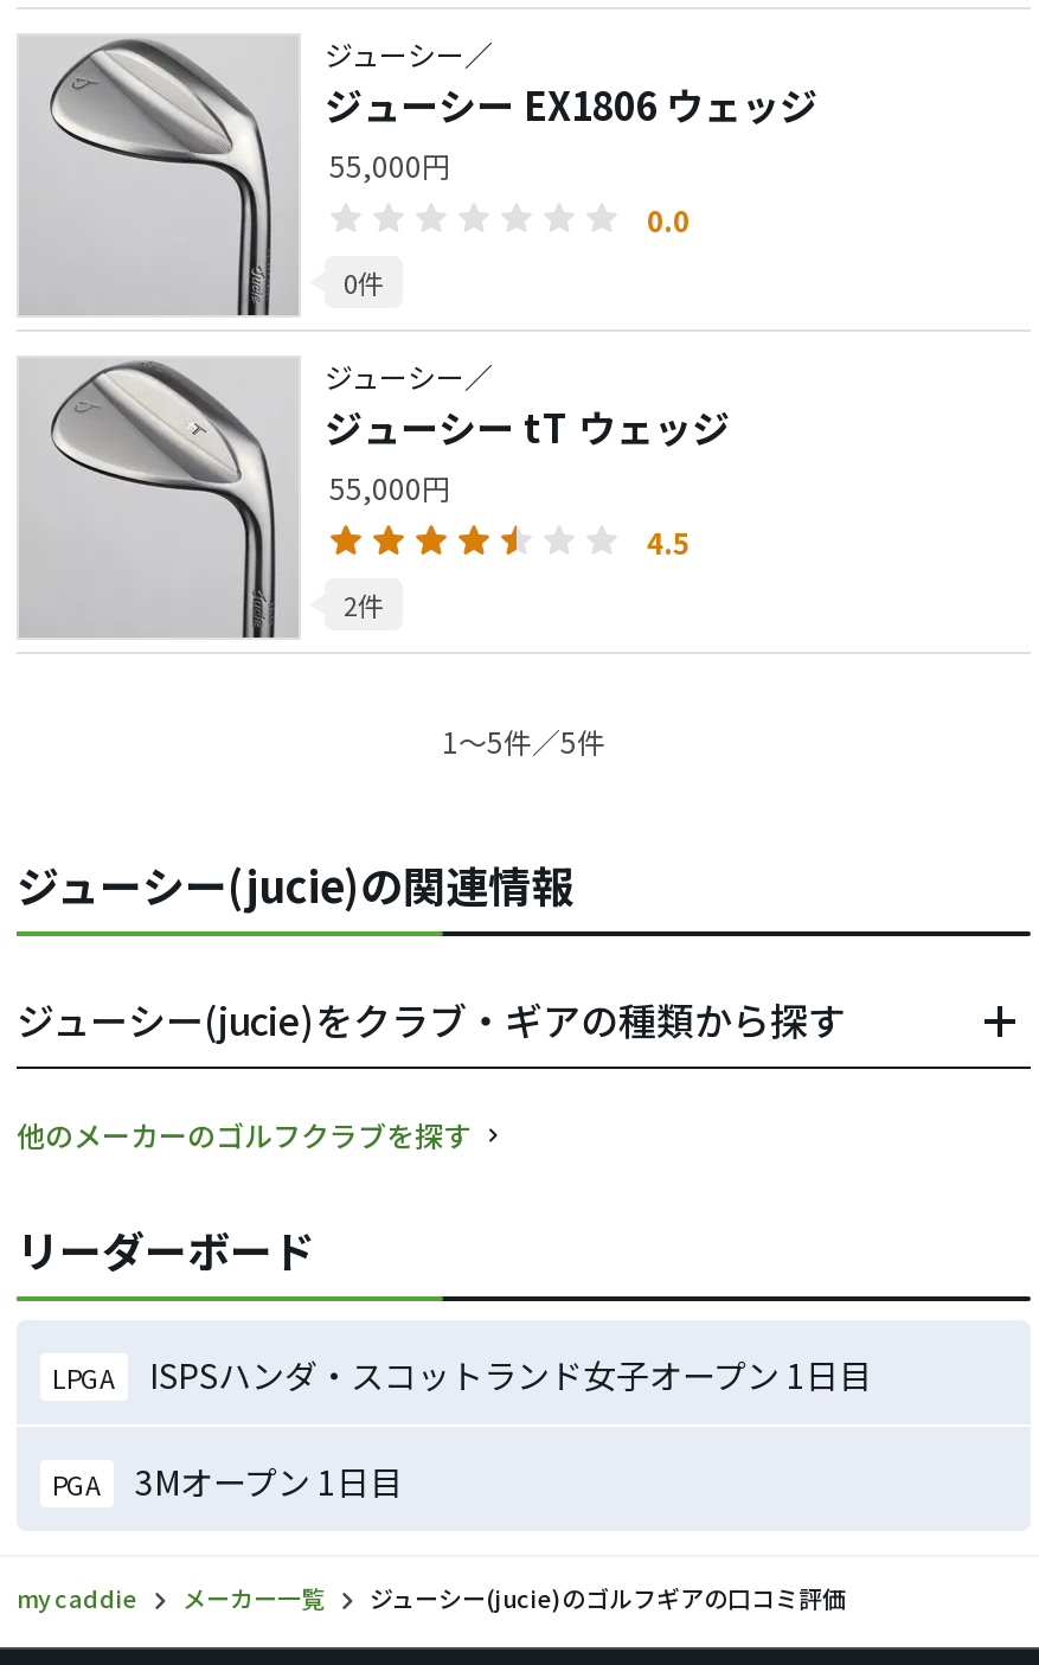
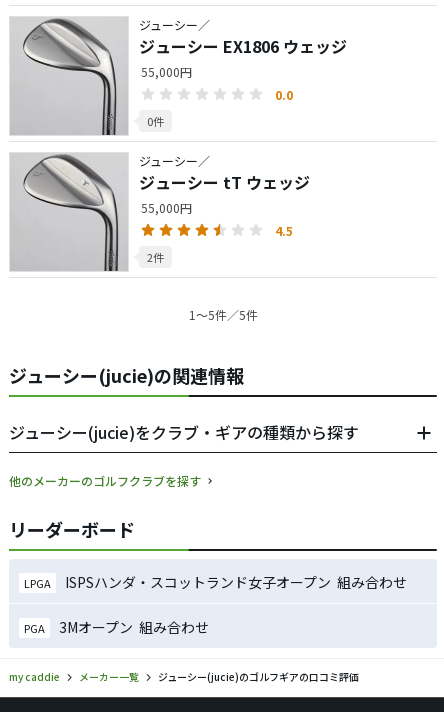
- ISPSハンダ・スコットランド女子オープン 1日目
+ ISPSハンダ・スコットランド女子オープン 組み合わせ

- 3Mオープン 1日目
+ 3Mオープン 組み合わせ
